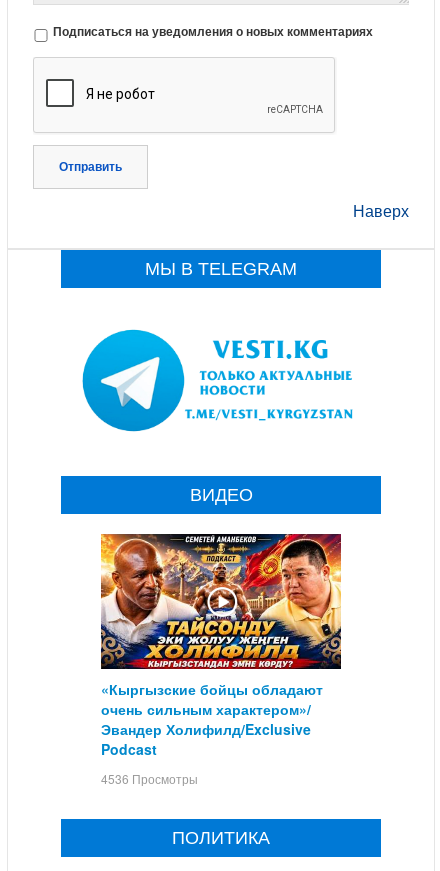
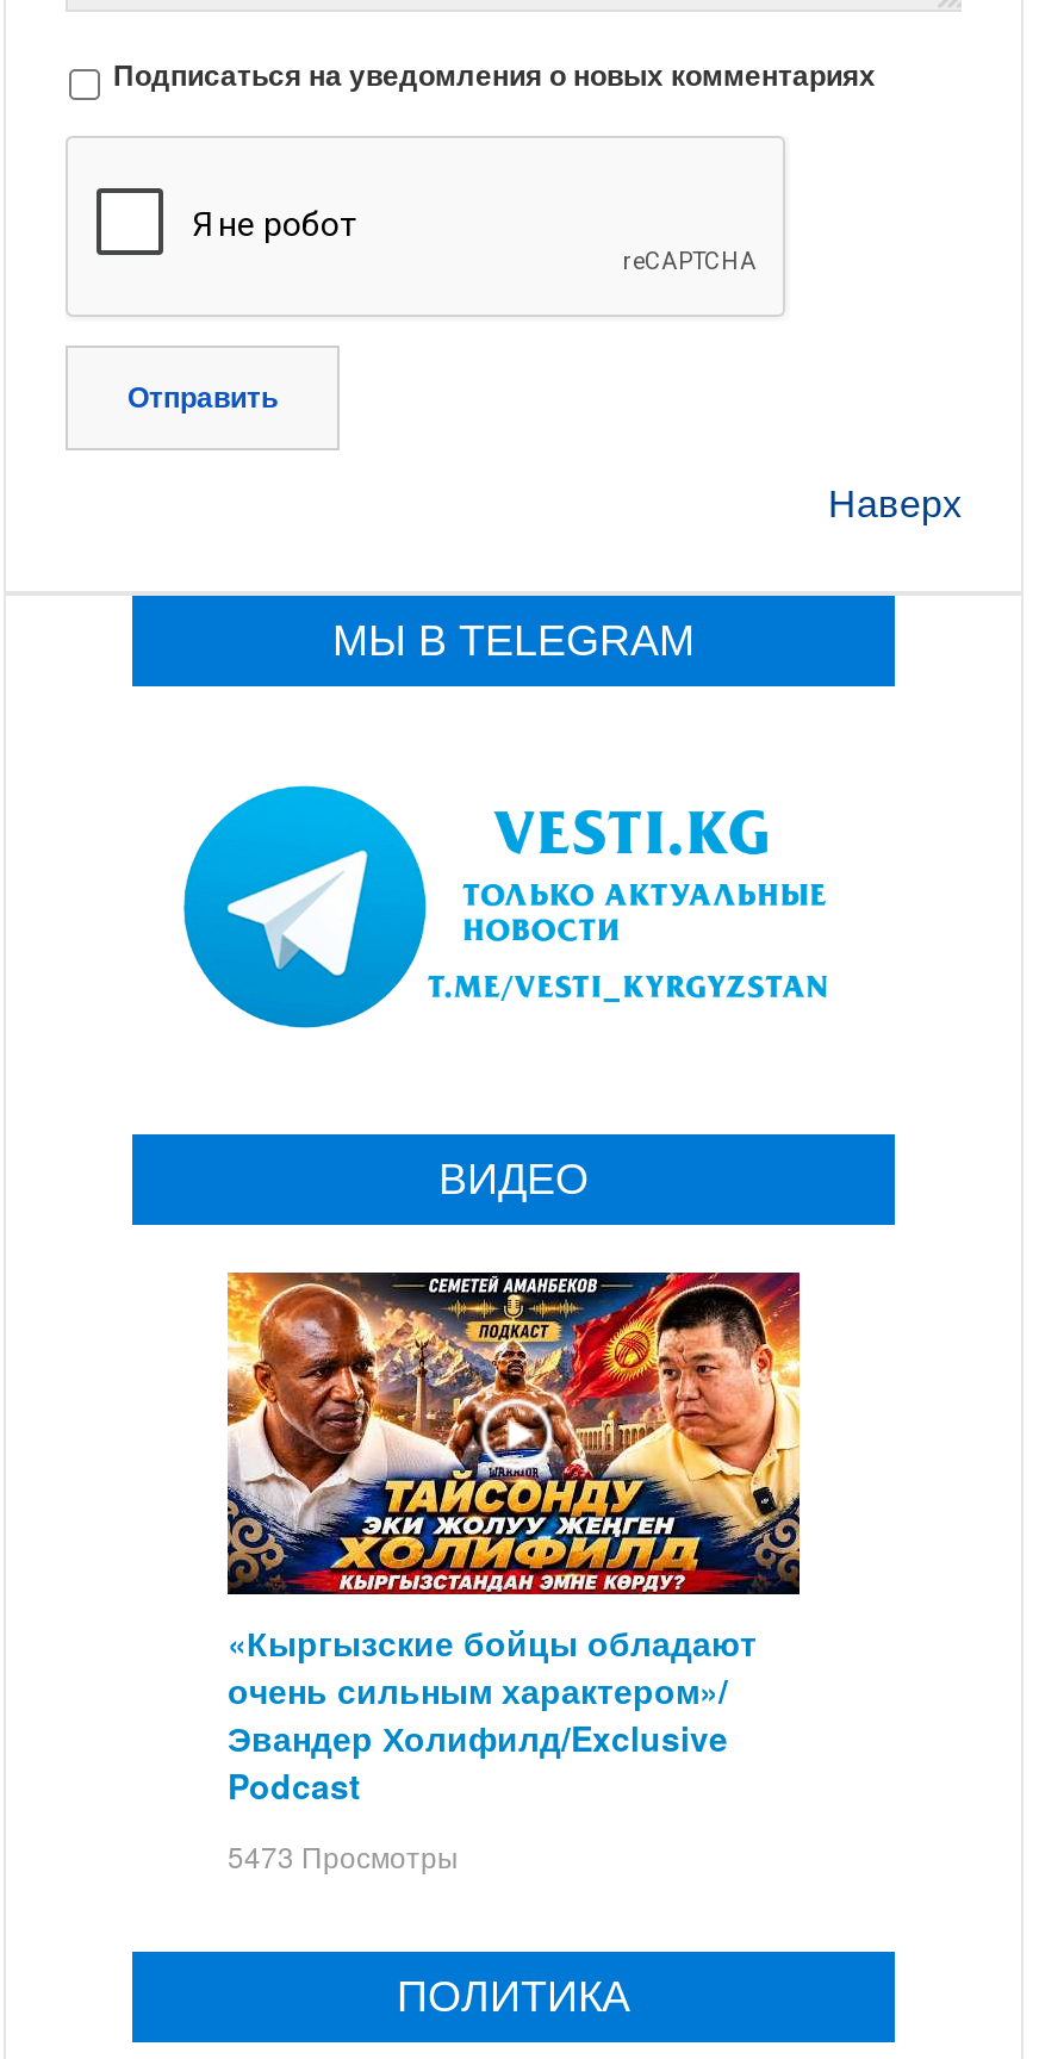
- 4536 Просмотры
+ 5473 Просмотры
